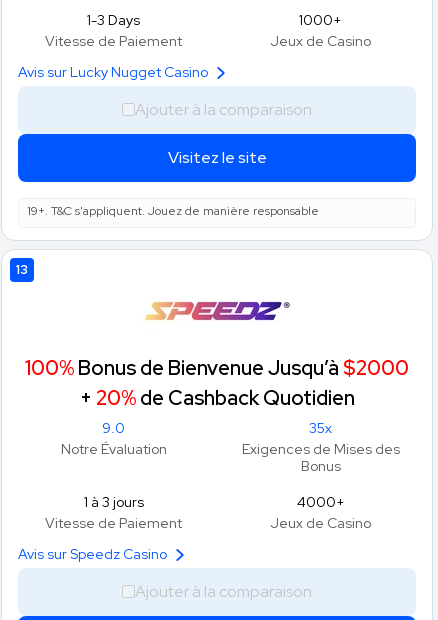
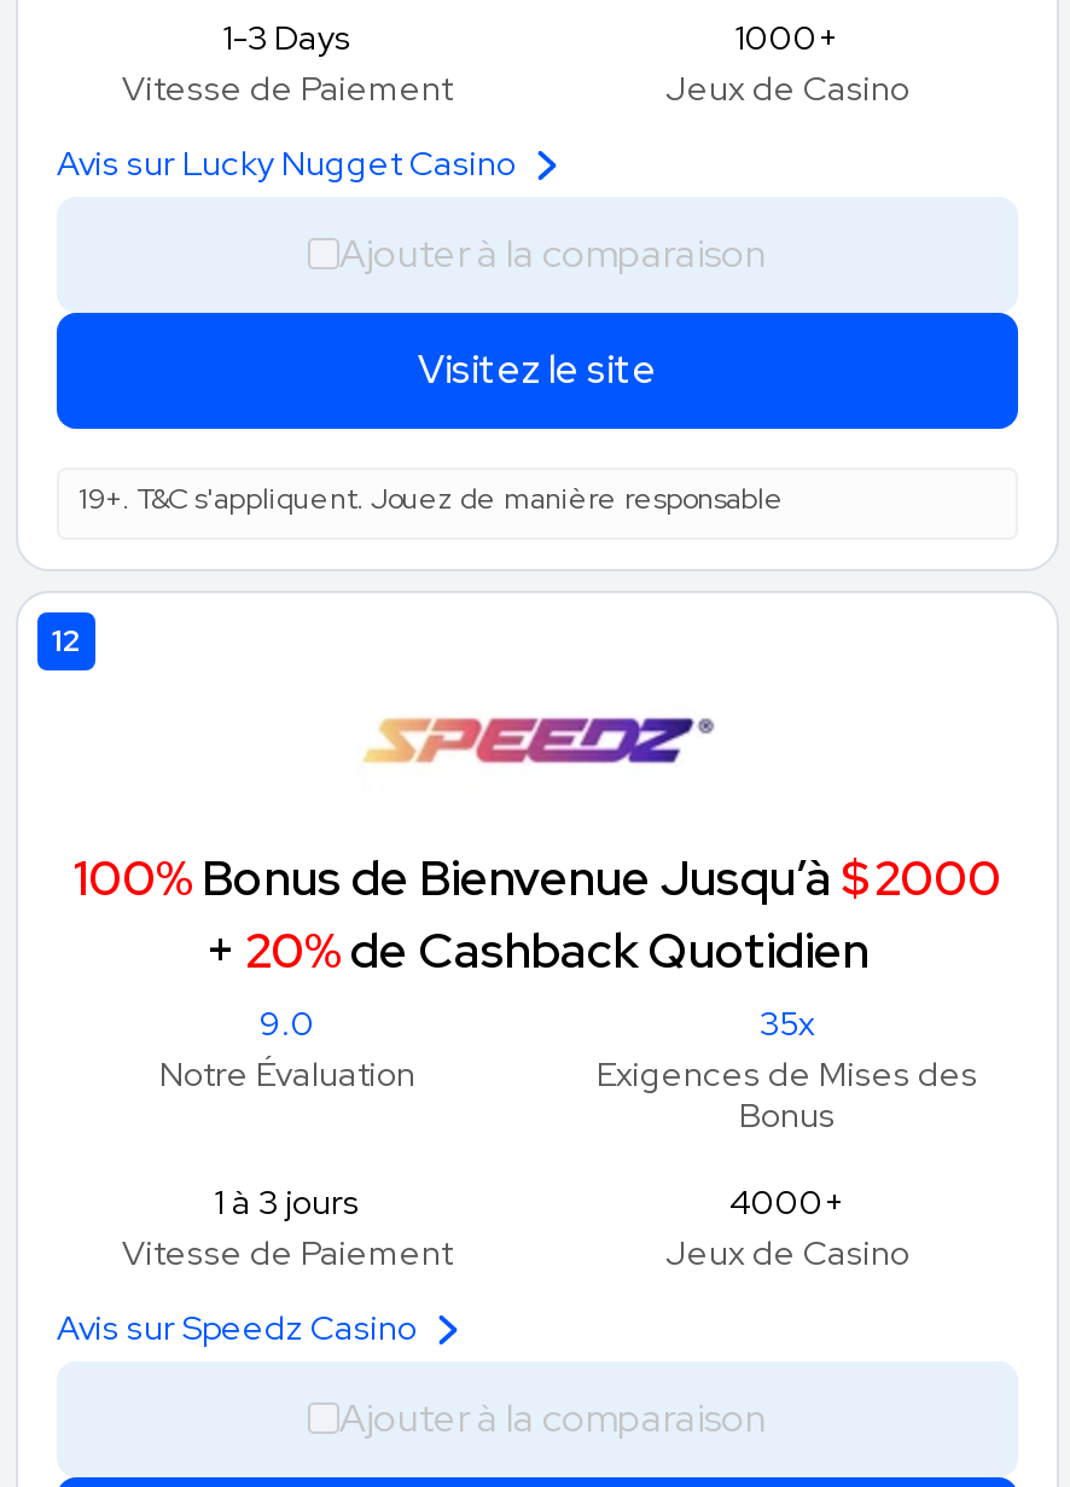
- 13
+ 12
